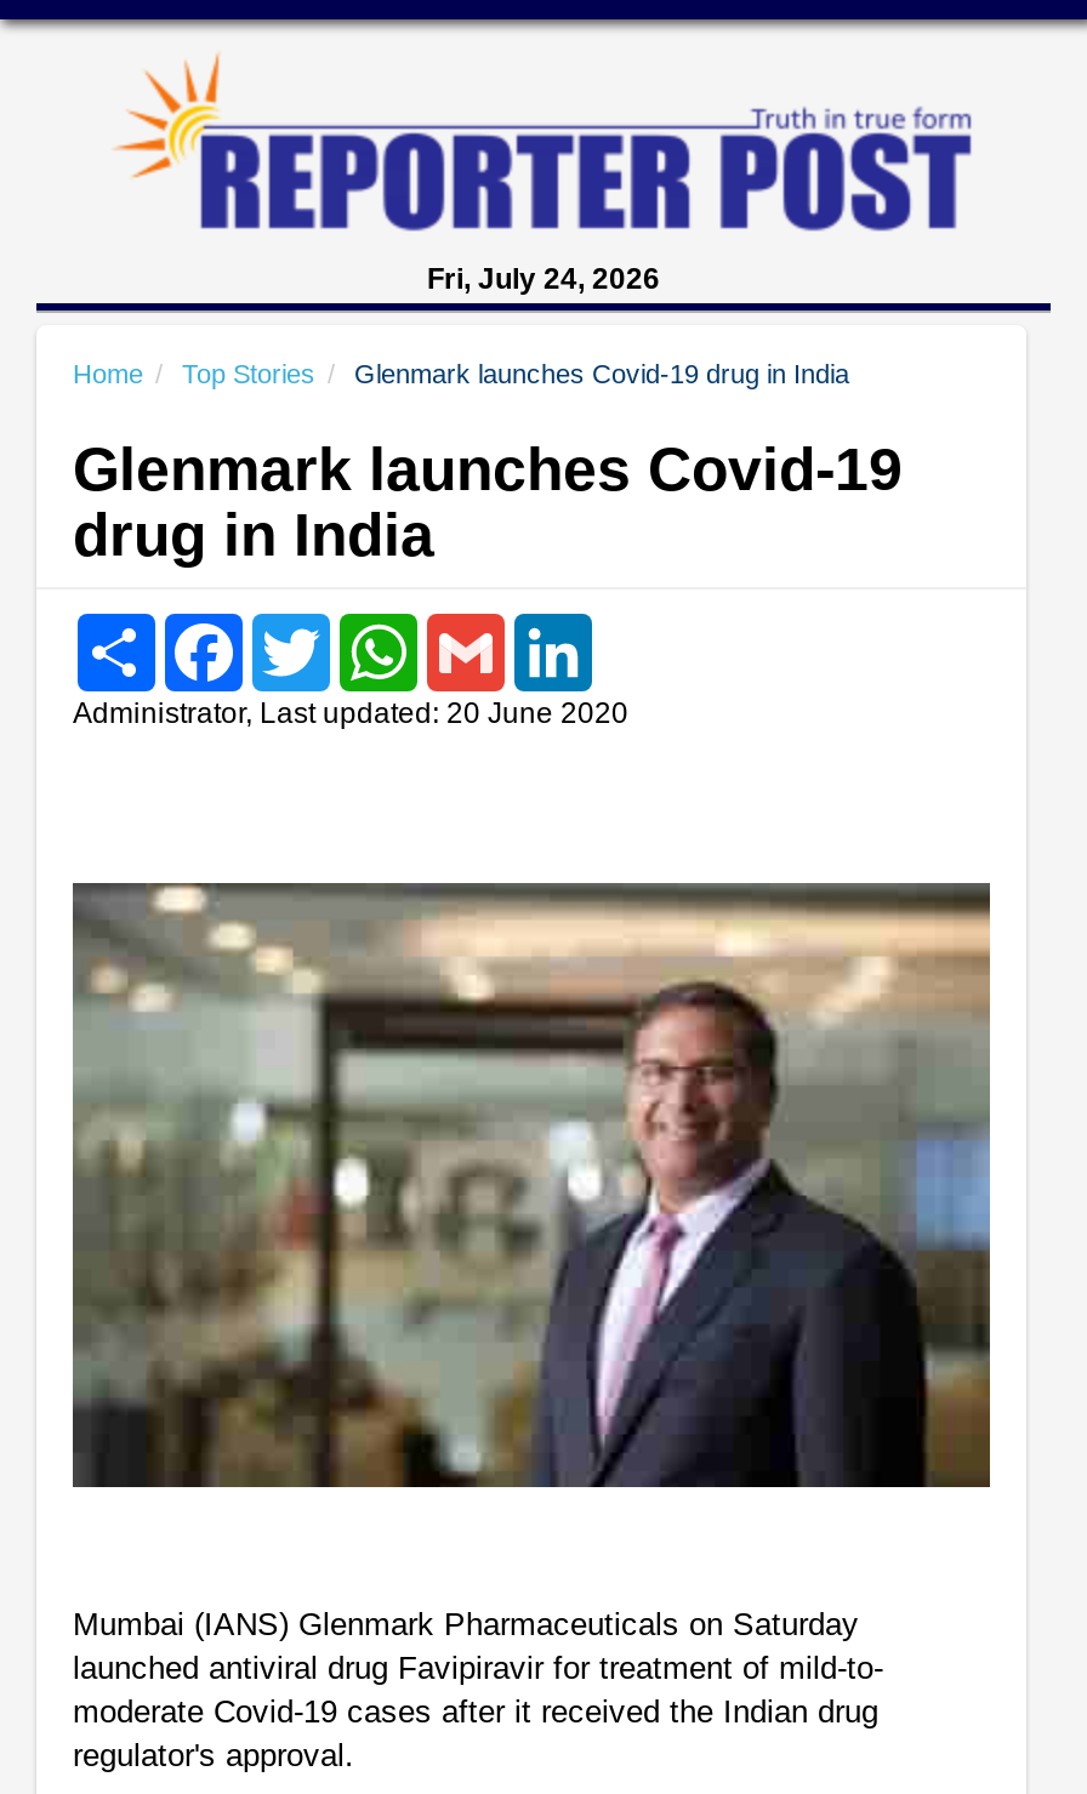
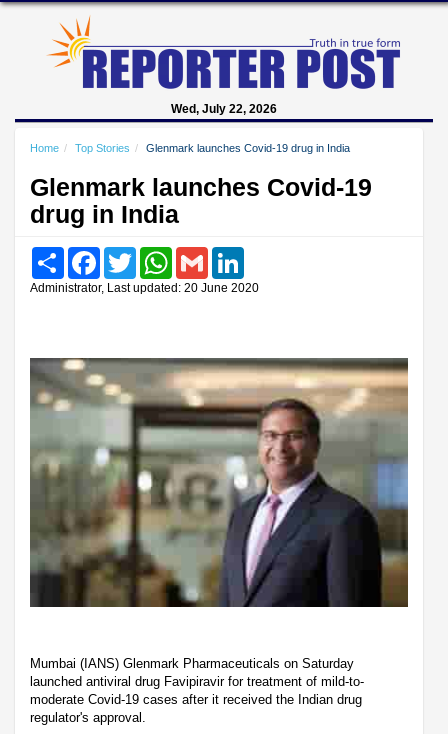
- Fri, July 24, 2026
+ Wed, July 22, 2026
